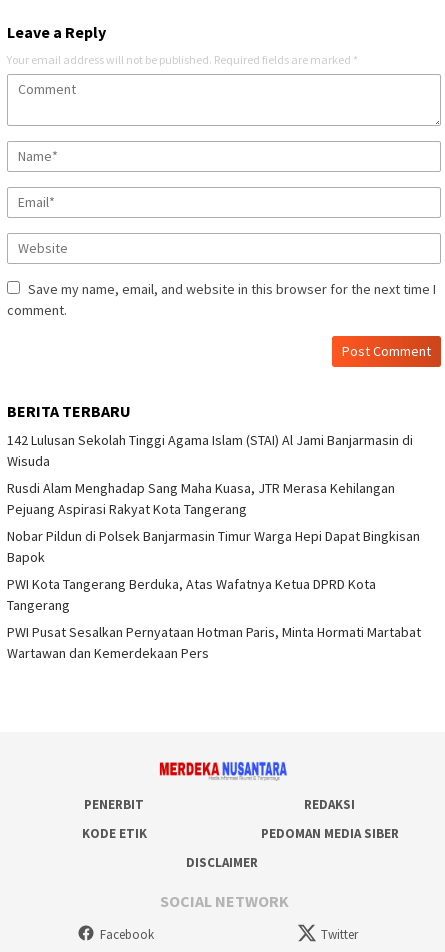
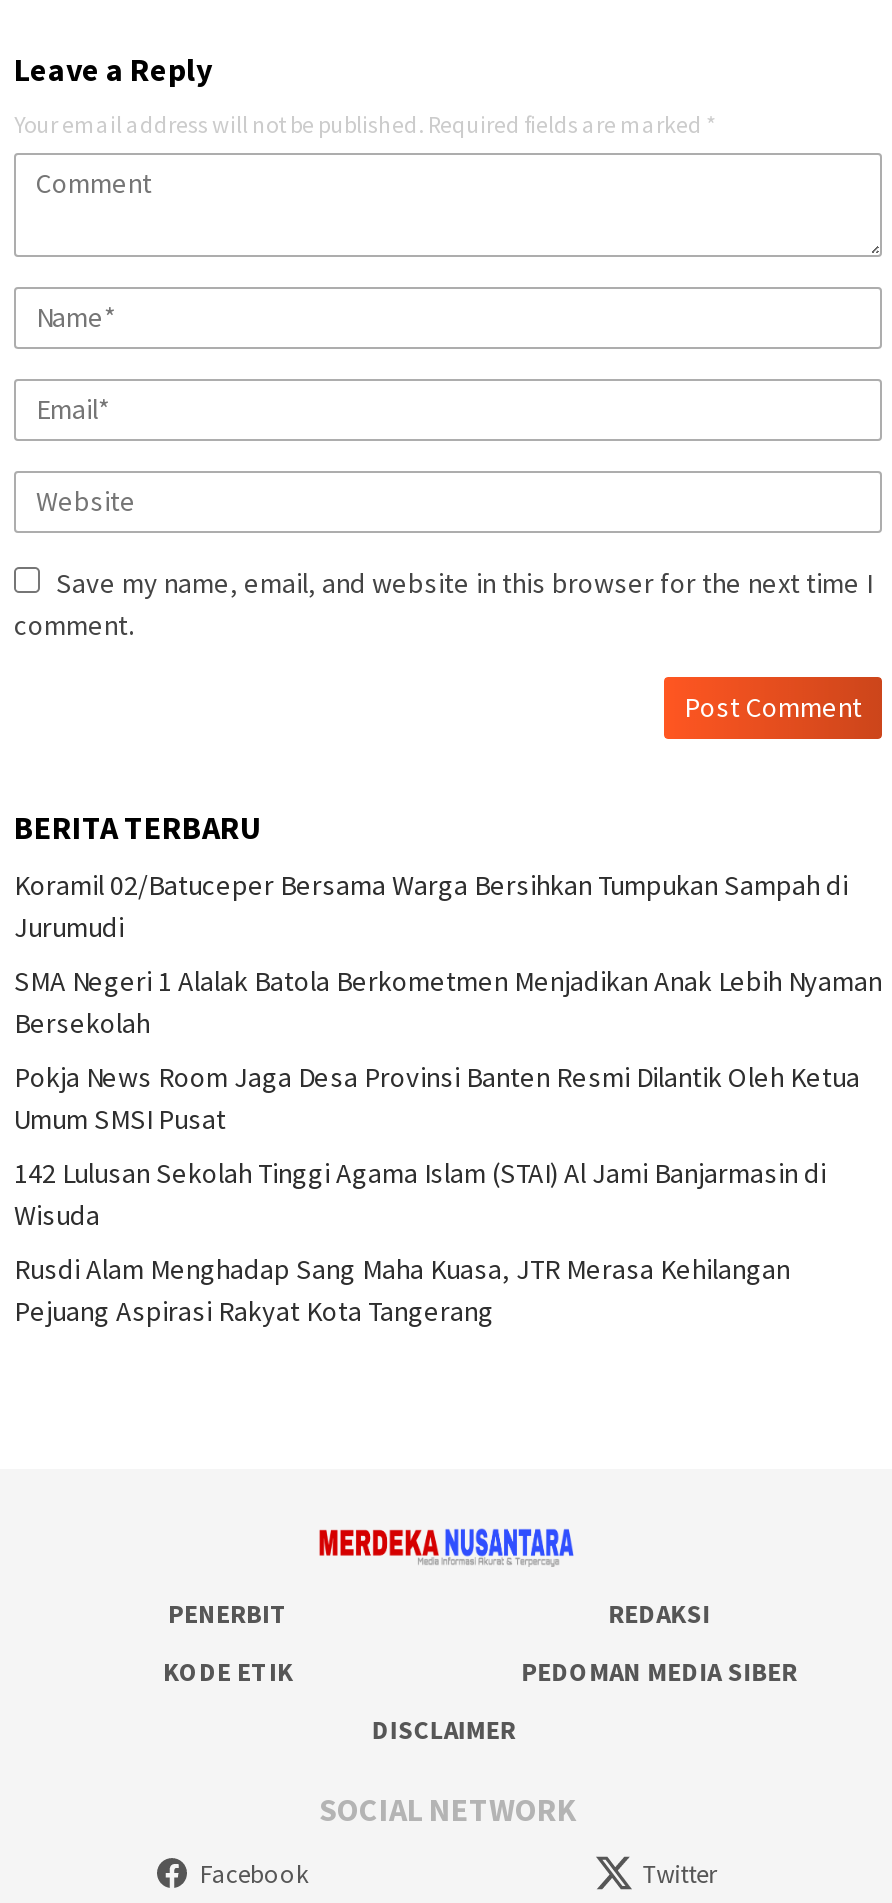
+ Koramil 02/Batuceper Bersama Warga Bersihkan Tumpukan Sampah di
+ Jurumudi
+ SMA Negeri 1 Alalak Batola Berkometmen Menjadikan Anak Lebih Nyaman
+ Bersekolah
+ Pokja News Room Jaga Desa Provinsi Banten Resmi Dilantik Oleh Ketua
+ Umum SMSI Pusat

moved down: 142 Lulusan Sekolah Tinggi Agama Islam (STAI) Al Jami Banjarmasin di | Wisuda | Rusdi Alam Menghadap Sang Maha Kuasa, JTR Merasa Kehilangan | Pejuang Aspirasi Rakyat Kota Tangerang

- Nobar Pildun di Polsek Banjarmasin Timur Warga Hepi Dapat Bingkisan
- Bapok
- PWI Kota Tangerang Berduka, Atas Wafatnya Ketua DPRD Kota
- Tangerang
- PWI Pusat Sesalkan Pernyataan Hotman Paris, Minta Hormati Martabat
- Wartawan dan Kemerdekaan Pers
